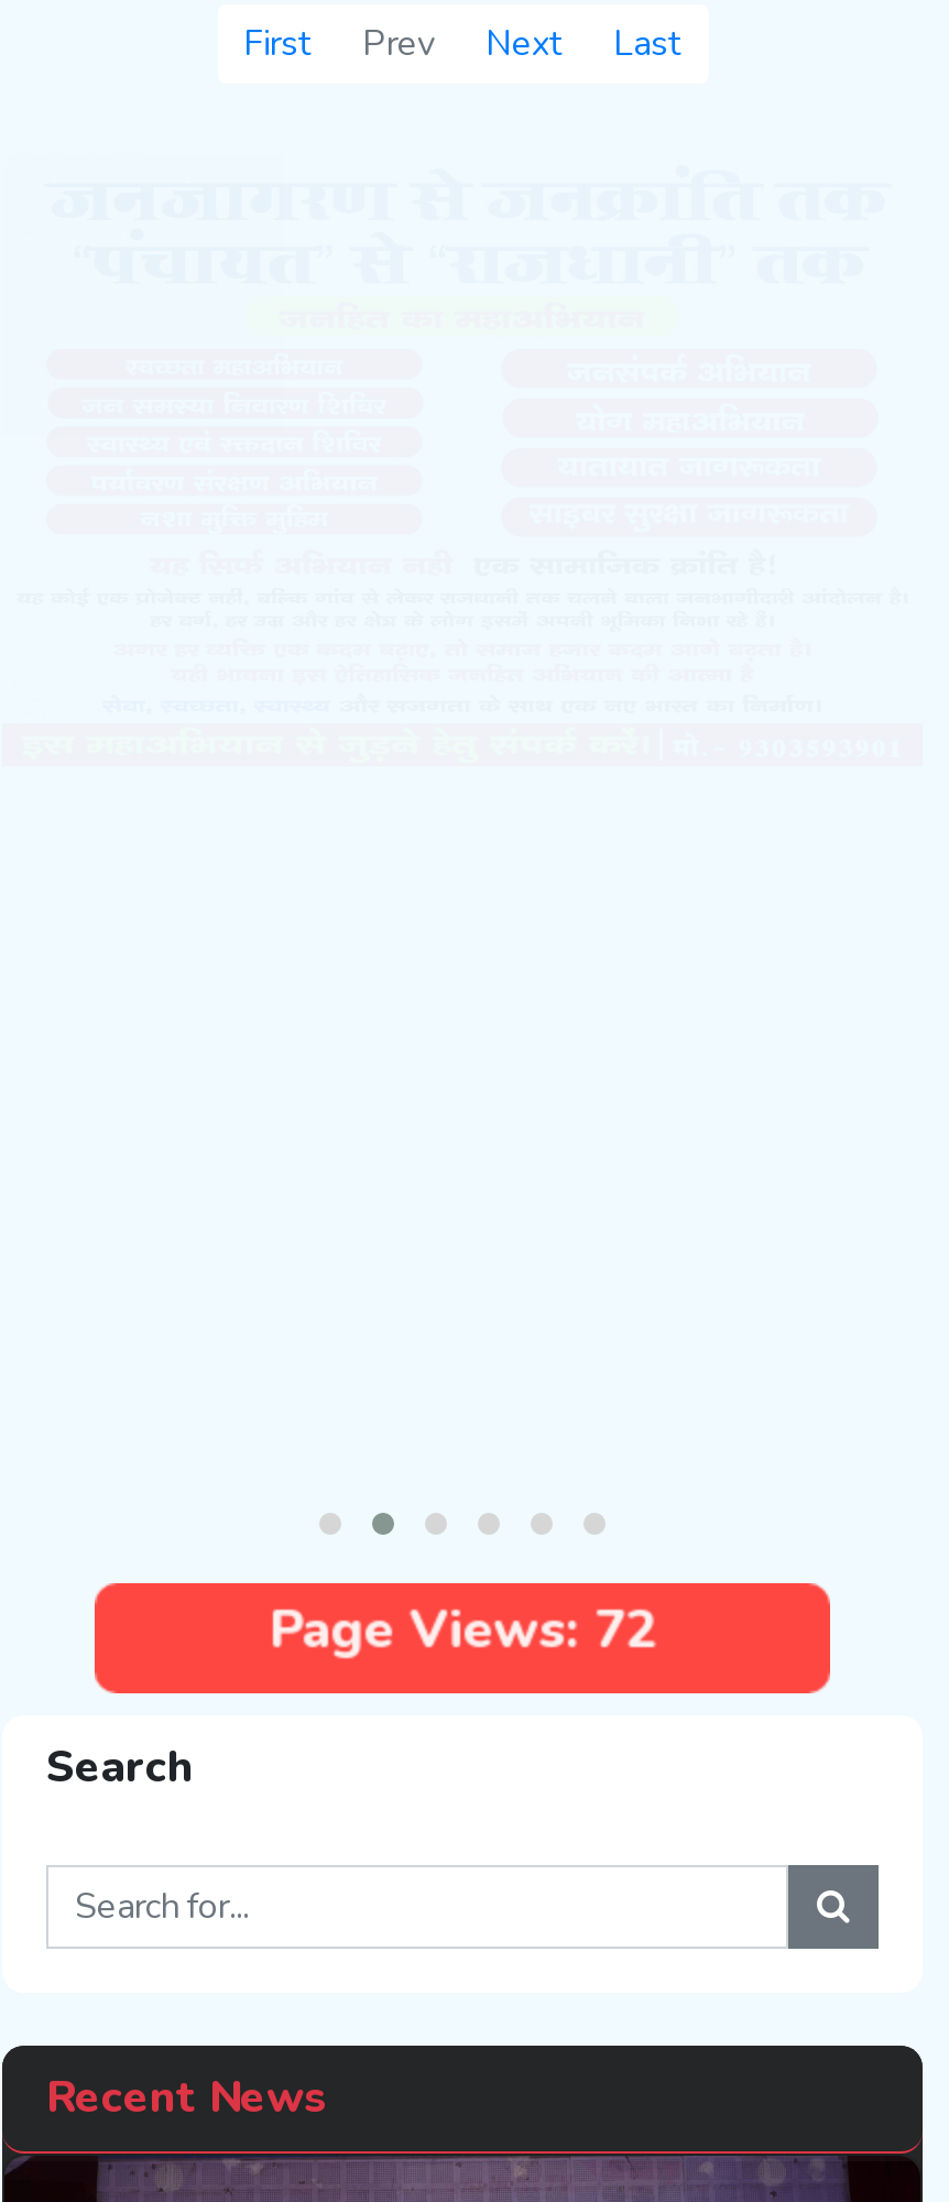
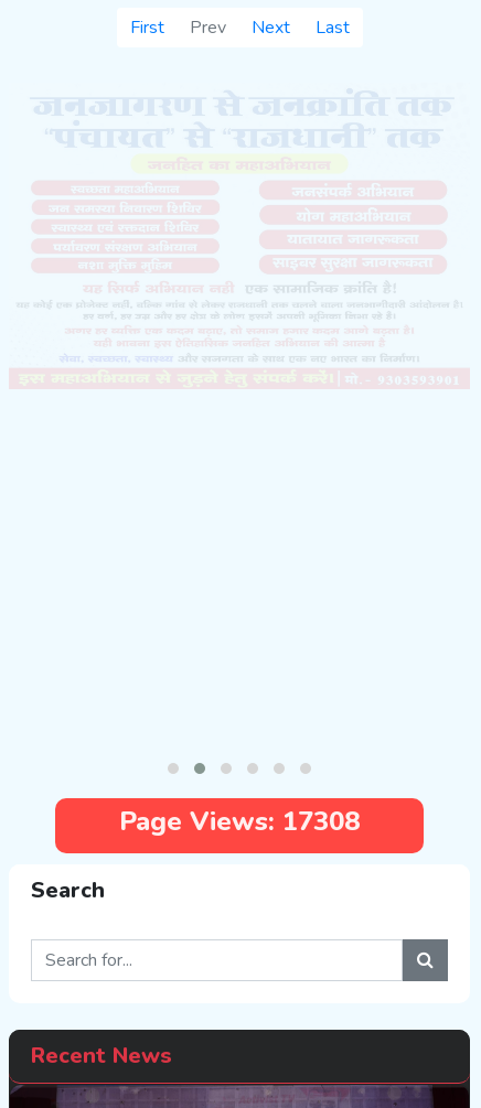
- Page Views: 72
+ Page Views: 17308
